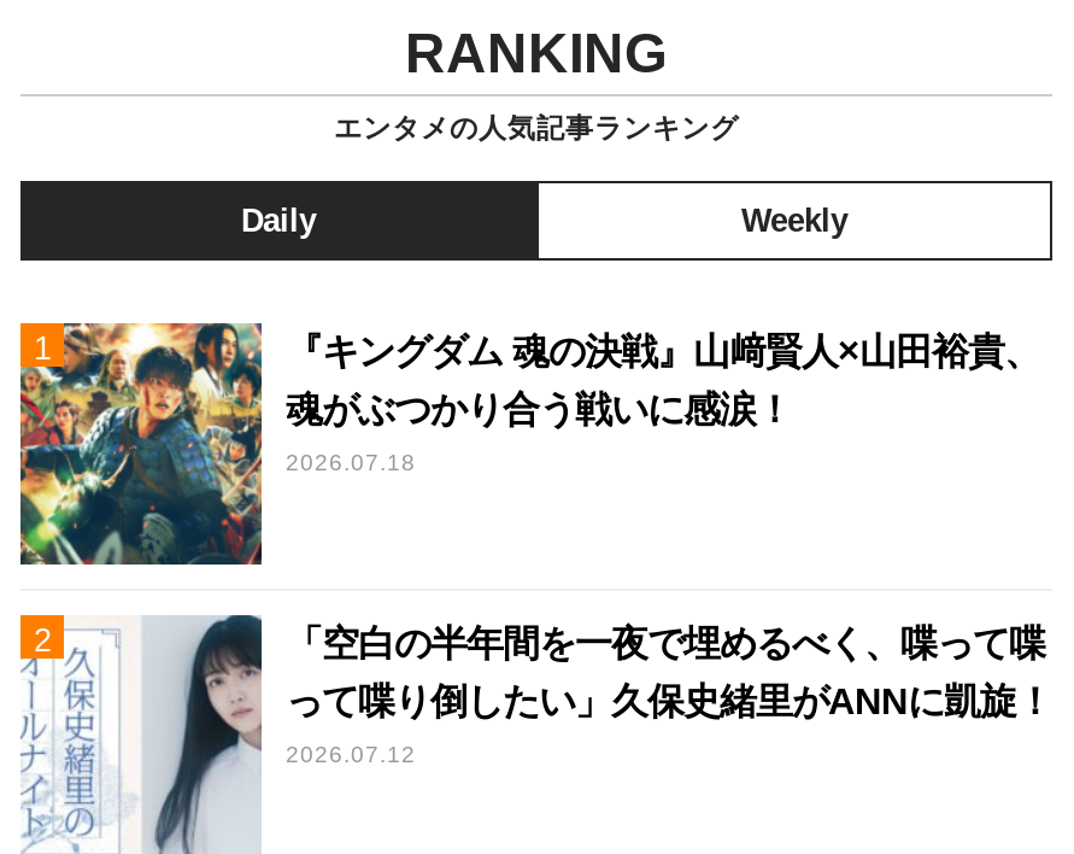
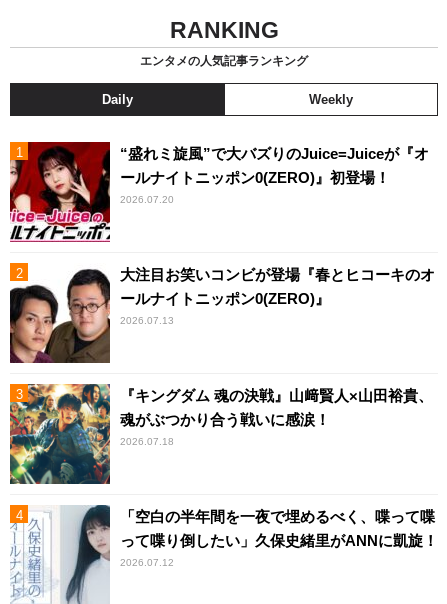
+ [image]
+ “盛れミ旋風”で大バズりのJuice=Juiceが『オ
+ ールナイトニッポン0(ZERO)』初登場！
+ 2026.07.20

+ [image]
+ 大注目お笑いコンビが登場『春とヒコーキのオ
+ ールナイトニッポン0(ZERO)』
+ 2026.07.13
